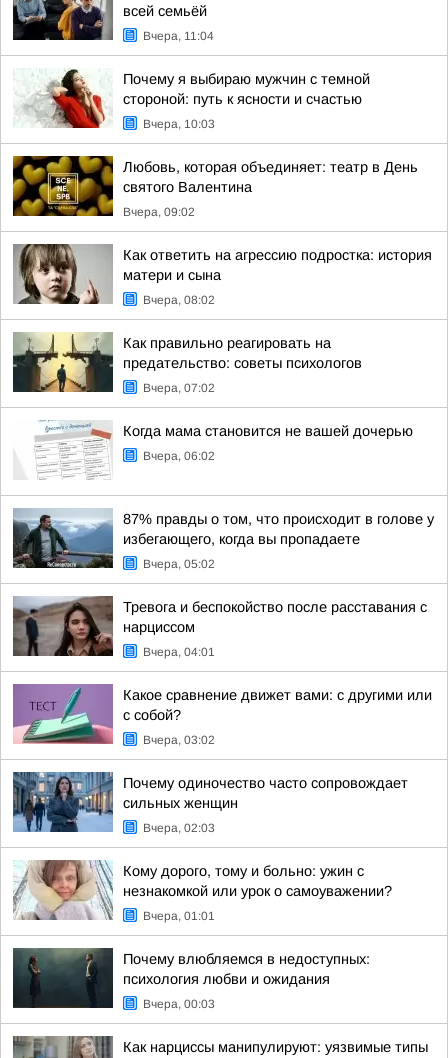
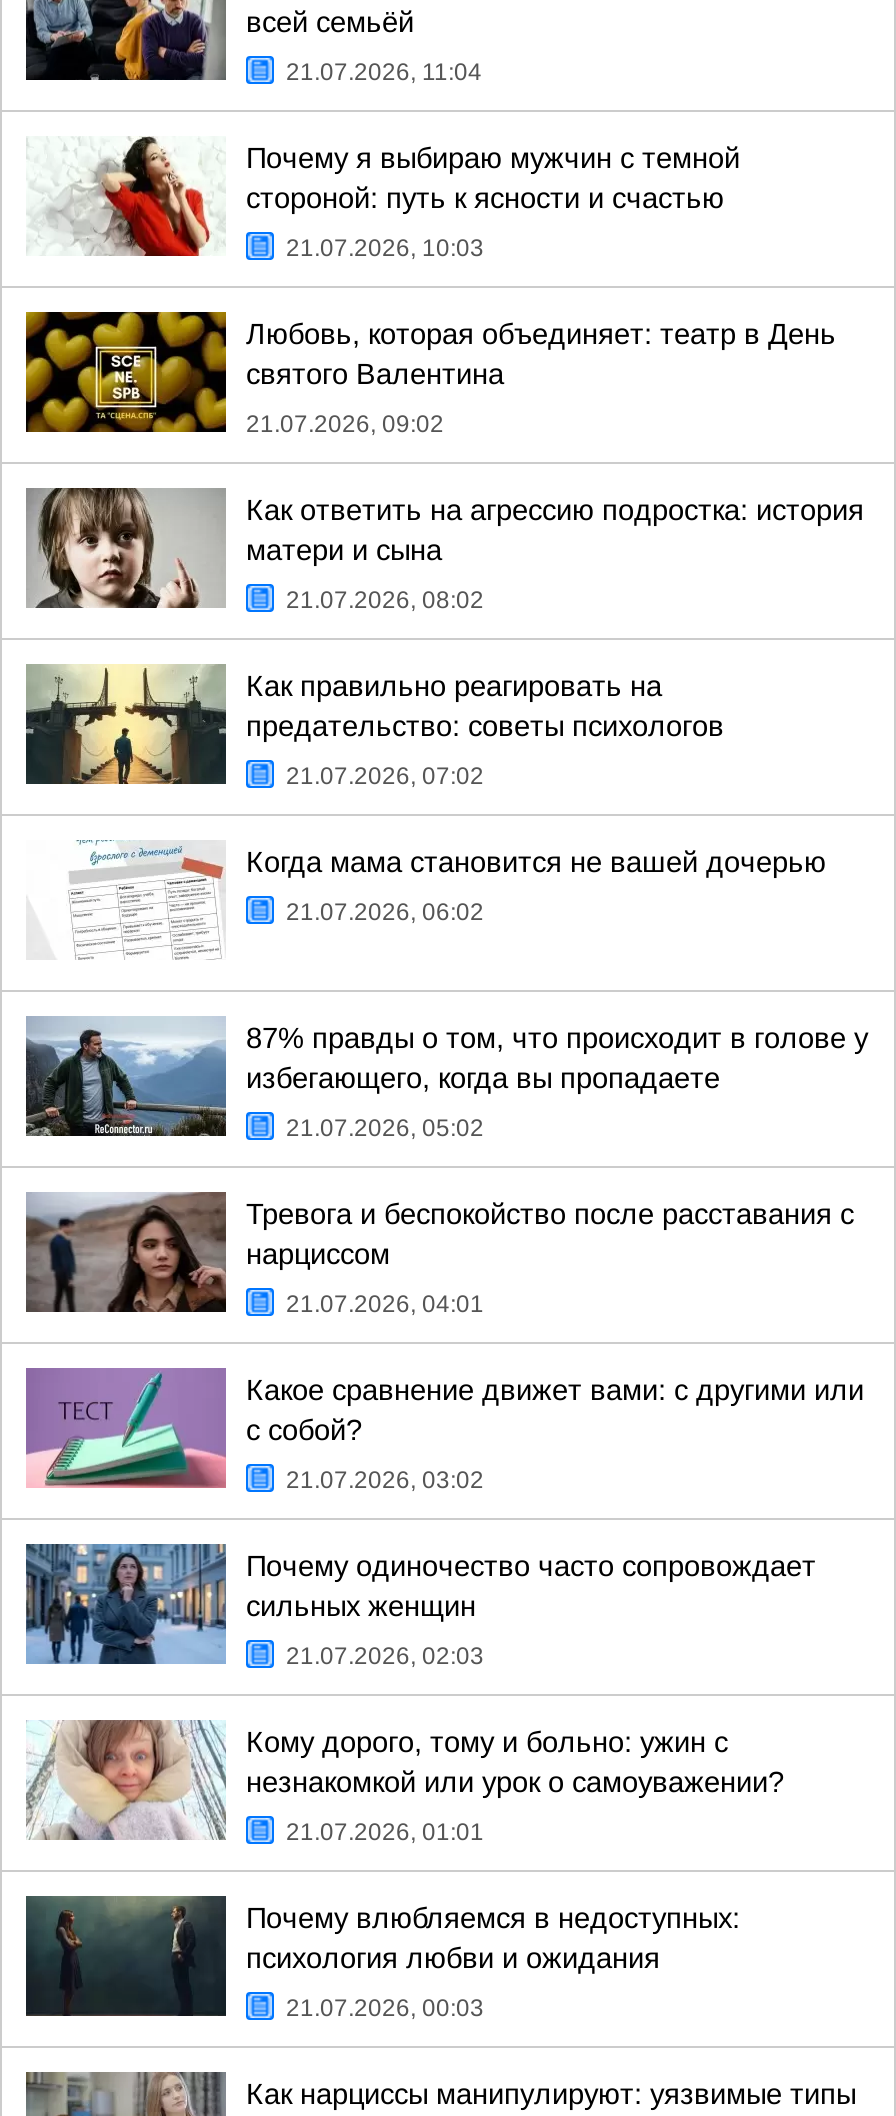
- Вчера, 11:04
+ 21.07.2026, 11:04

- Вчера, 10:03
+ 21.07.2026, 10:03

- Вчера, 09:02
+ 21.07.2026, 09:02

- Вчера, 08:02
+ 21.07.2026, 08:02

- Вчера, 07:02
+ 21.07.2026, 07:02

- Вчера, 06:02
+ 21.07.2026, 06:02

- Вчера, 05:02
+ 21.07.2026, 05:02

- Вчера, 04:01
+ 21.07.2026, 04:01

- Вчера, 03:02
+ 21.07.2026, 03:02

- Вчера, 02:03
+ 21.07.2026, 02:03

- Вчера, 01:01
+ 21.07.2026, 01:01

- Вчера, 00:03
+ 21.07.2026, 00:03
